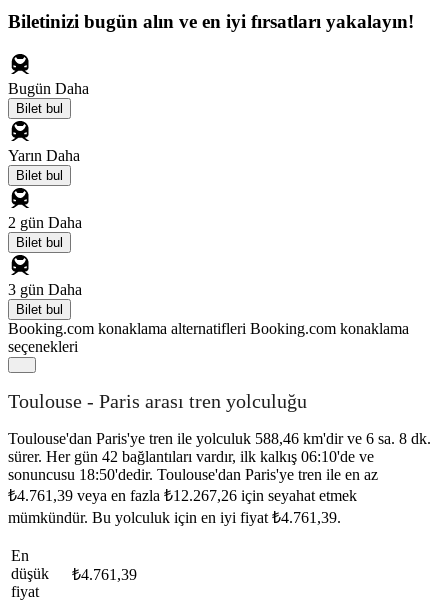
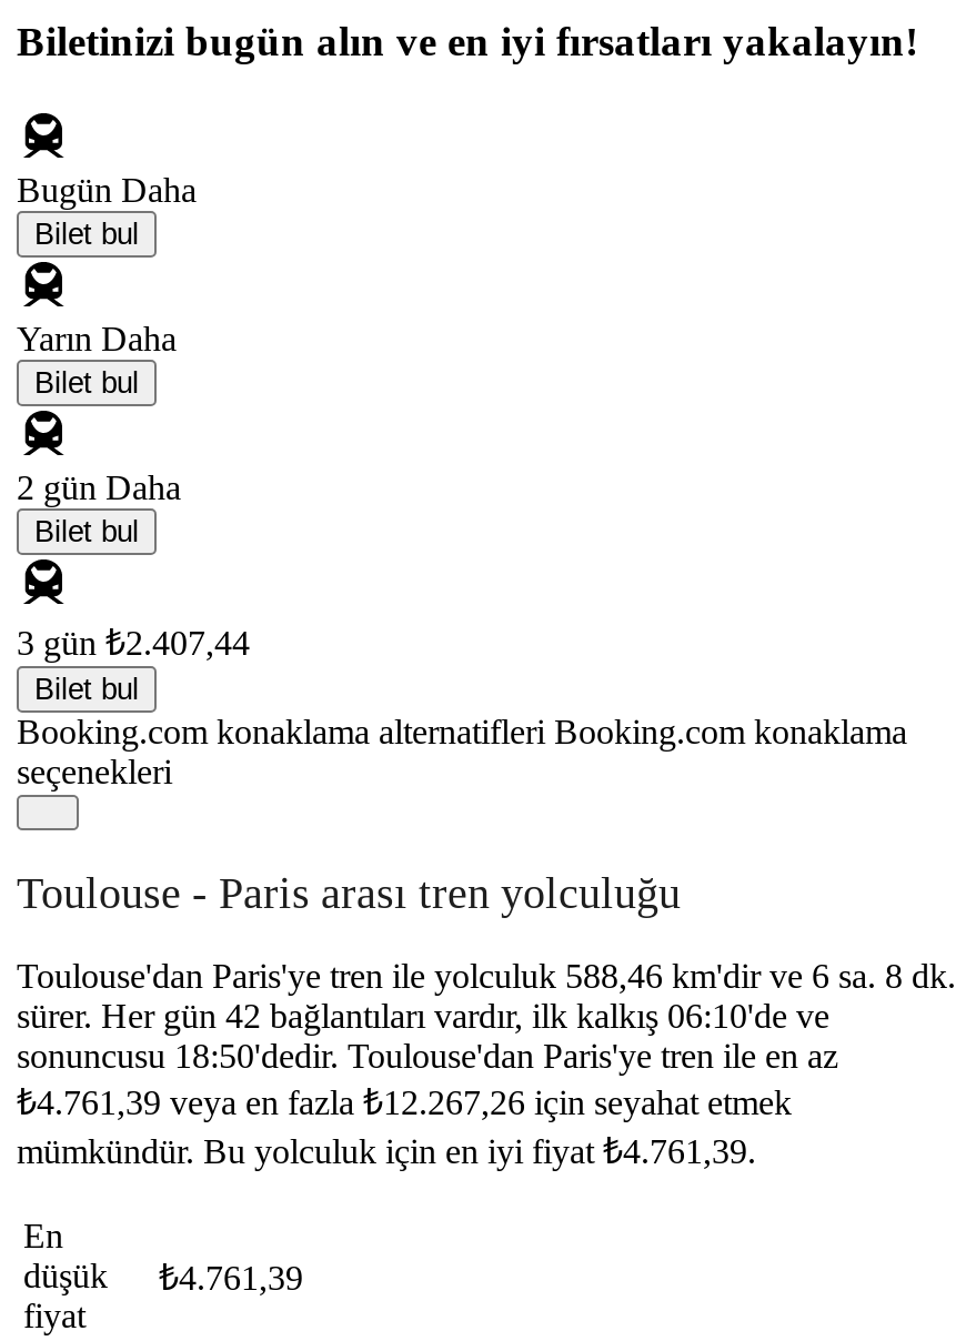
- 3 gün Daha
+ 3 gün ₺2.407,44
